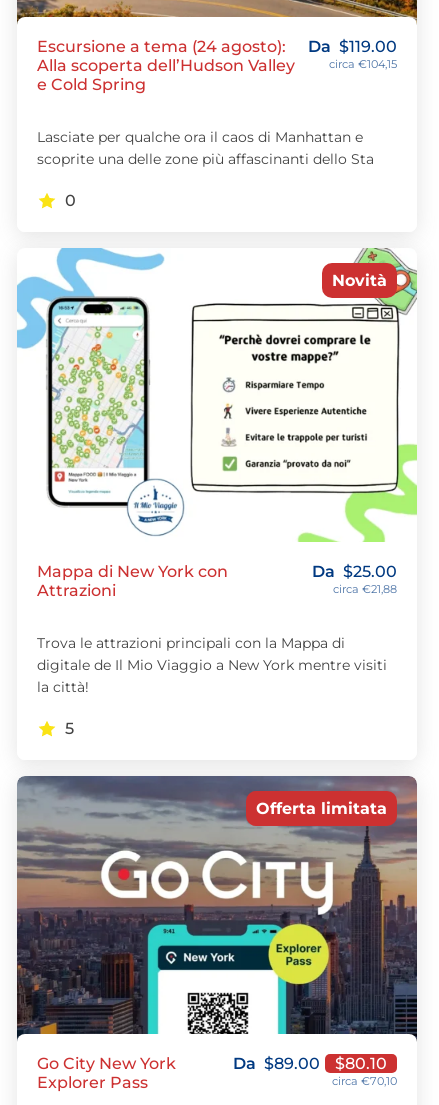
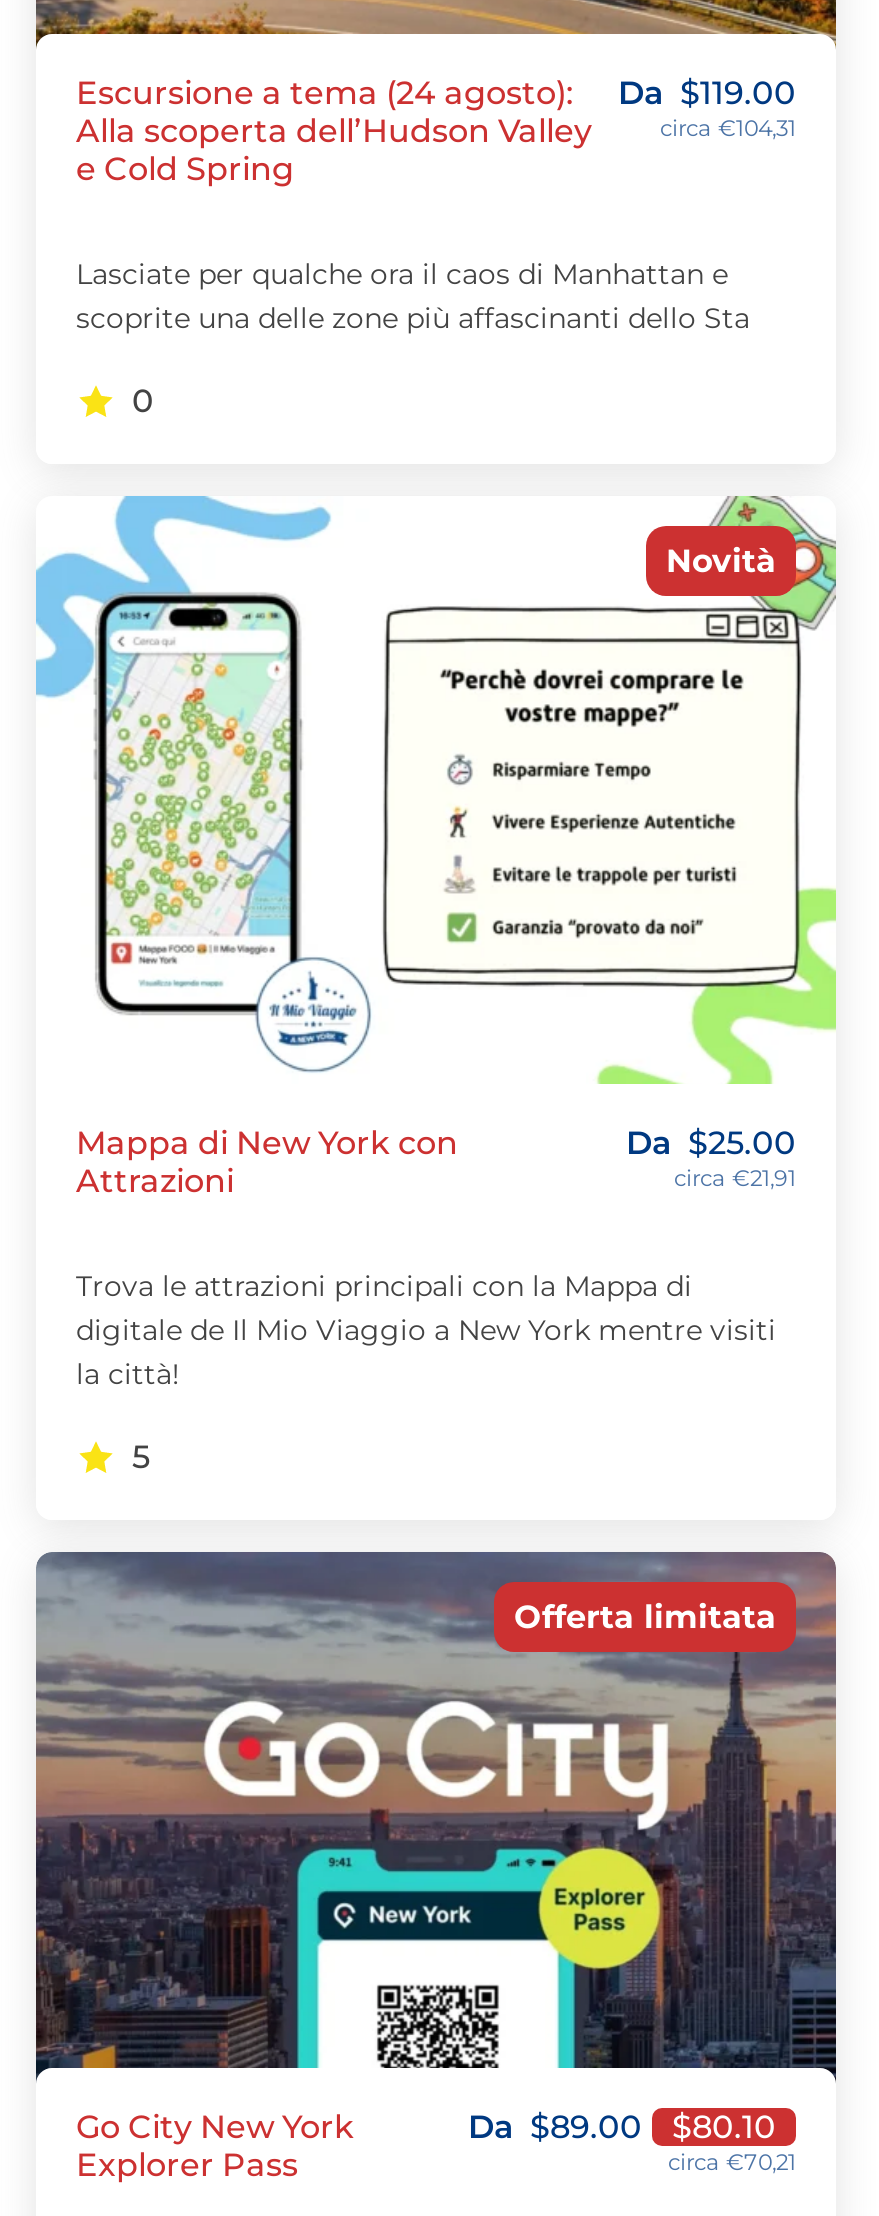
- circa €104,15
+ circa €104,31

- circa €21,88
+ circa €21,91

- circa €70,10
+ circa €70,21
